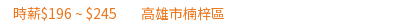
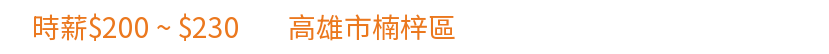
- 時薪$196 ~ $245 高雄市楠梓區
+ 時薪$200 ~ $230 高雄市楠梓區
